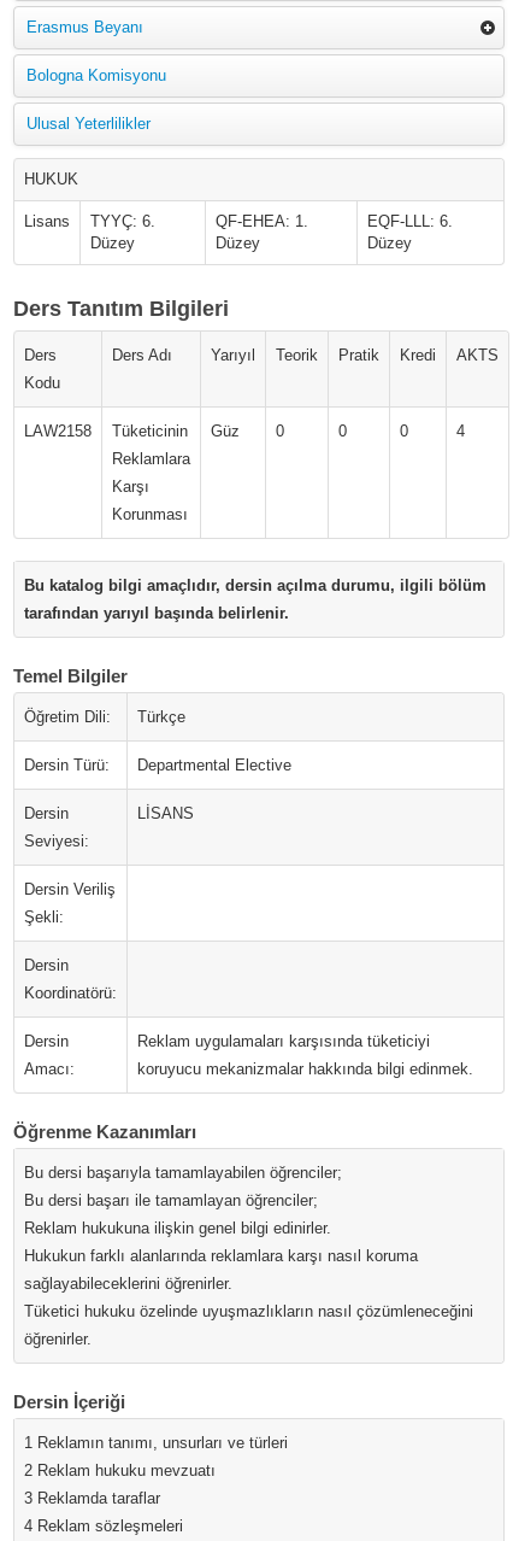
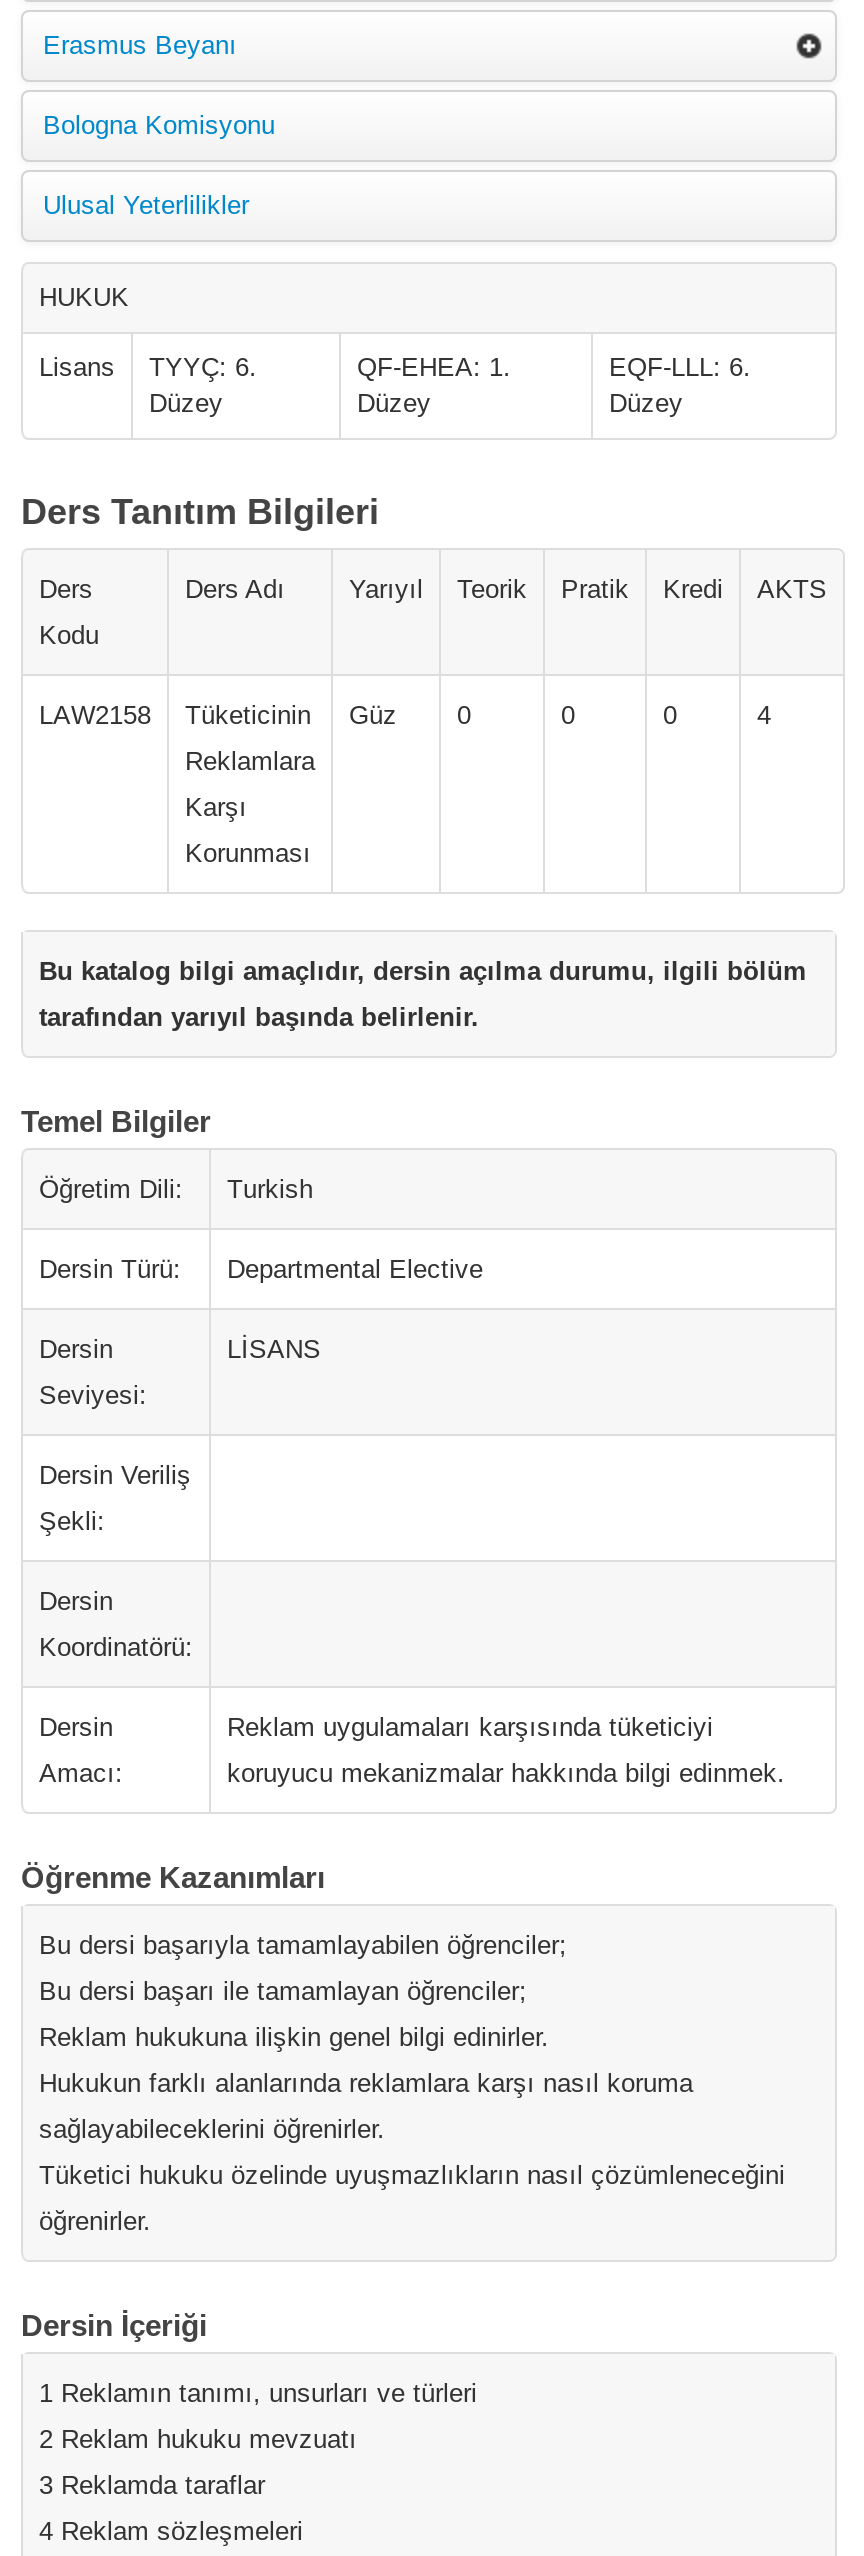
- Türkçe
+ Turkish
